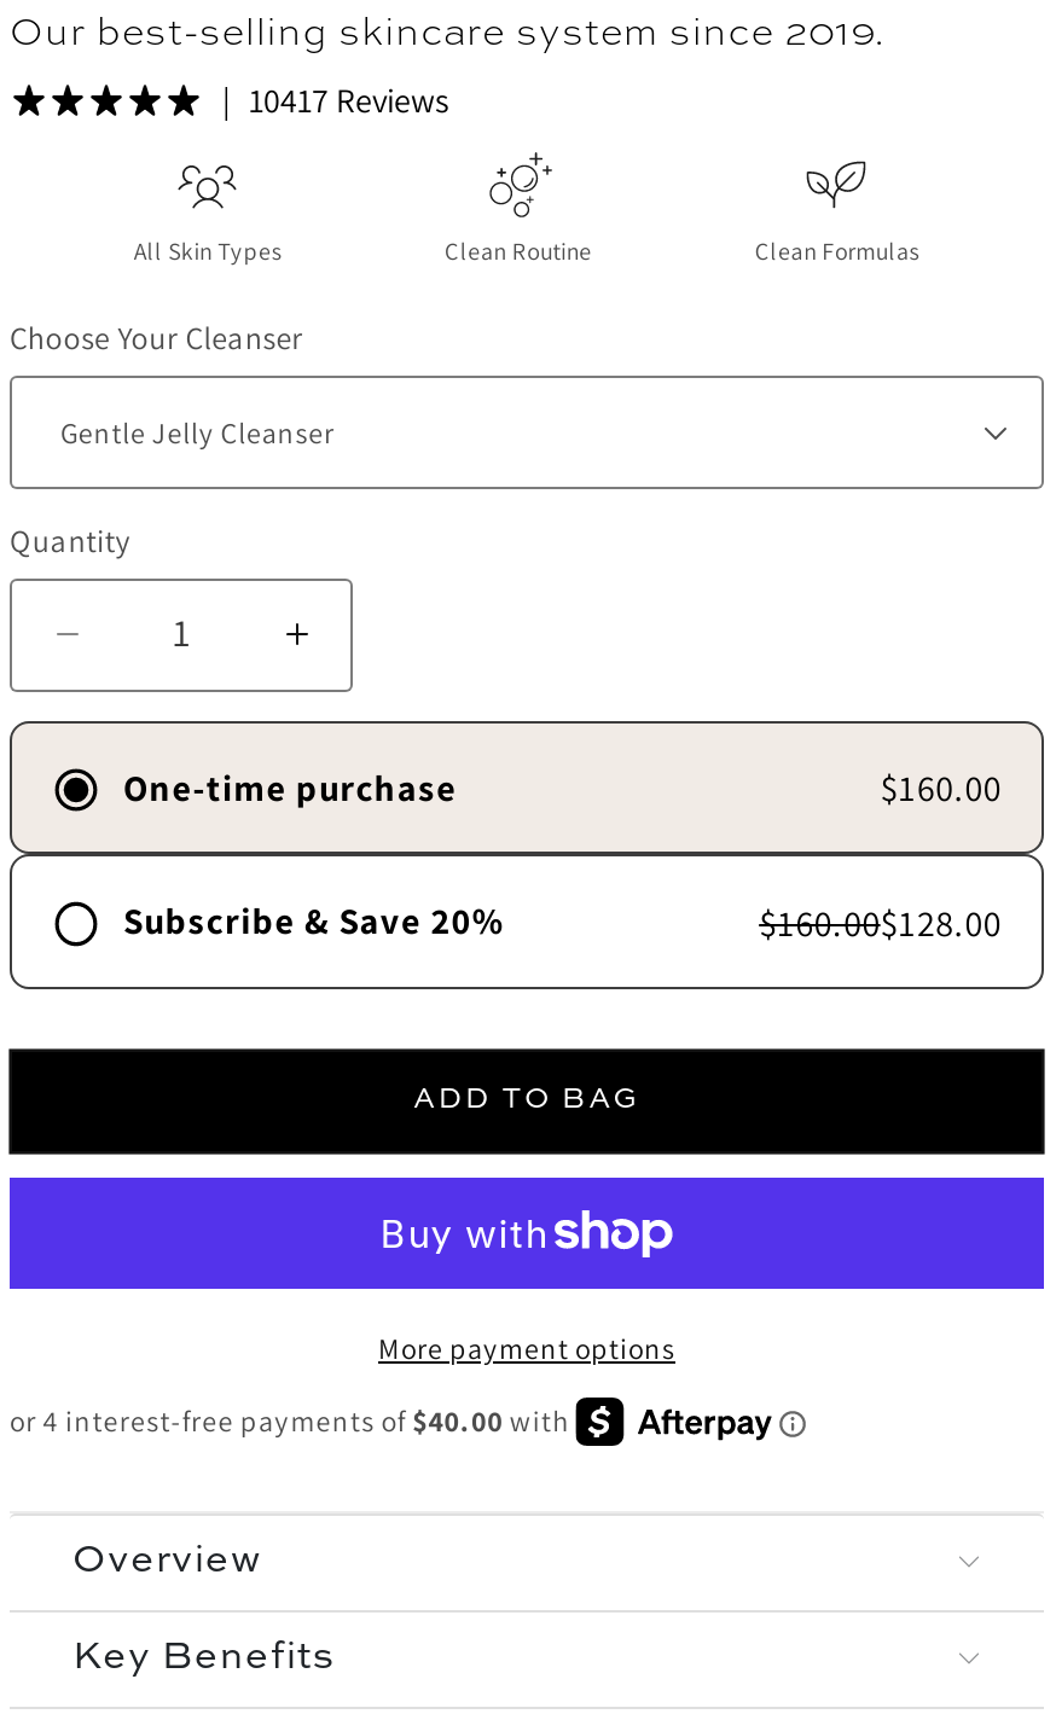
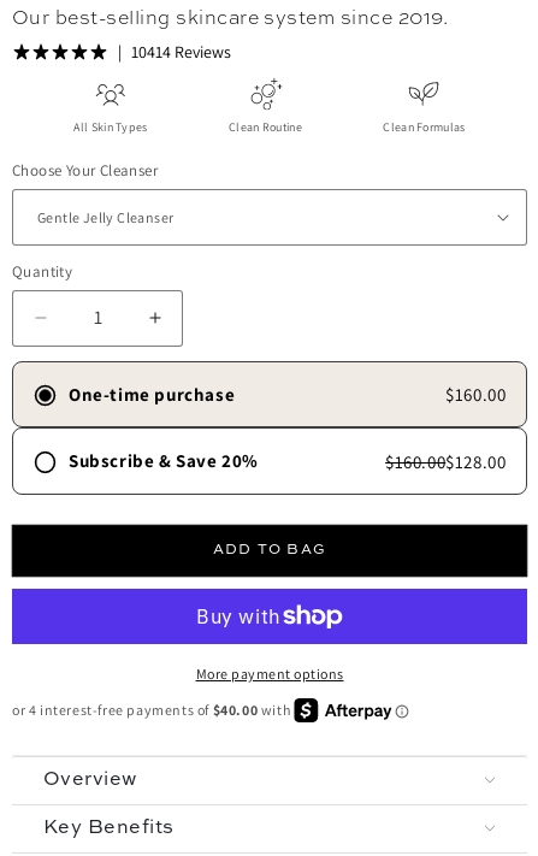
- 10417 Reviews
+ 10414 Reviews
